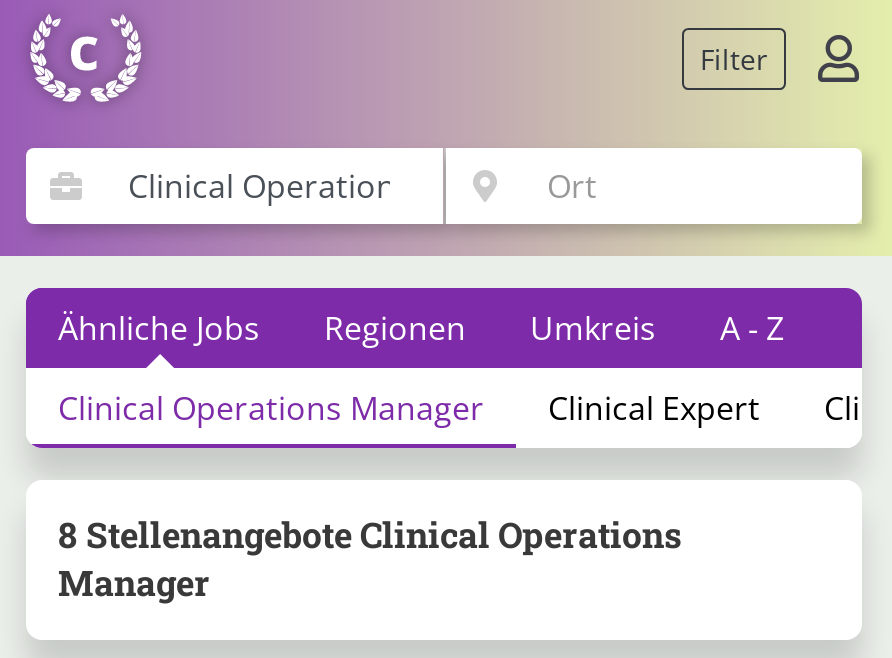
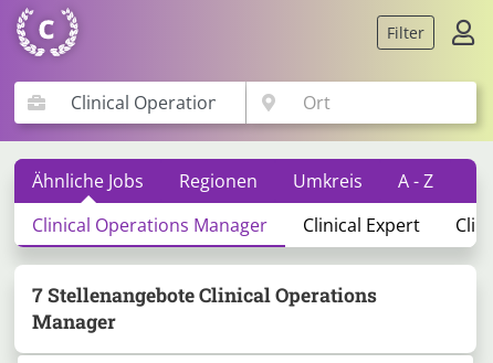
- 8 Stellenangebote Clinical Operations
+ 7 Stellenangebote Clinical Operations
